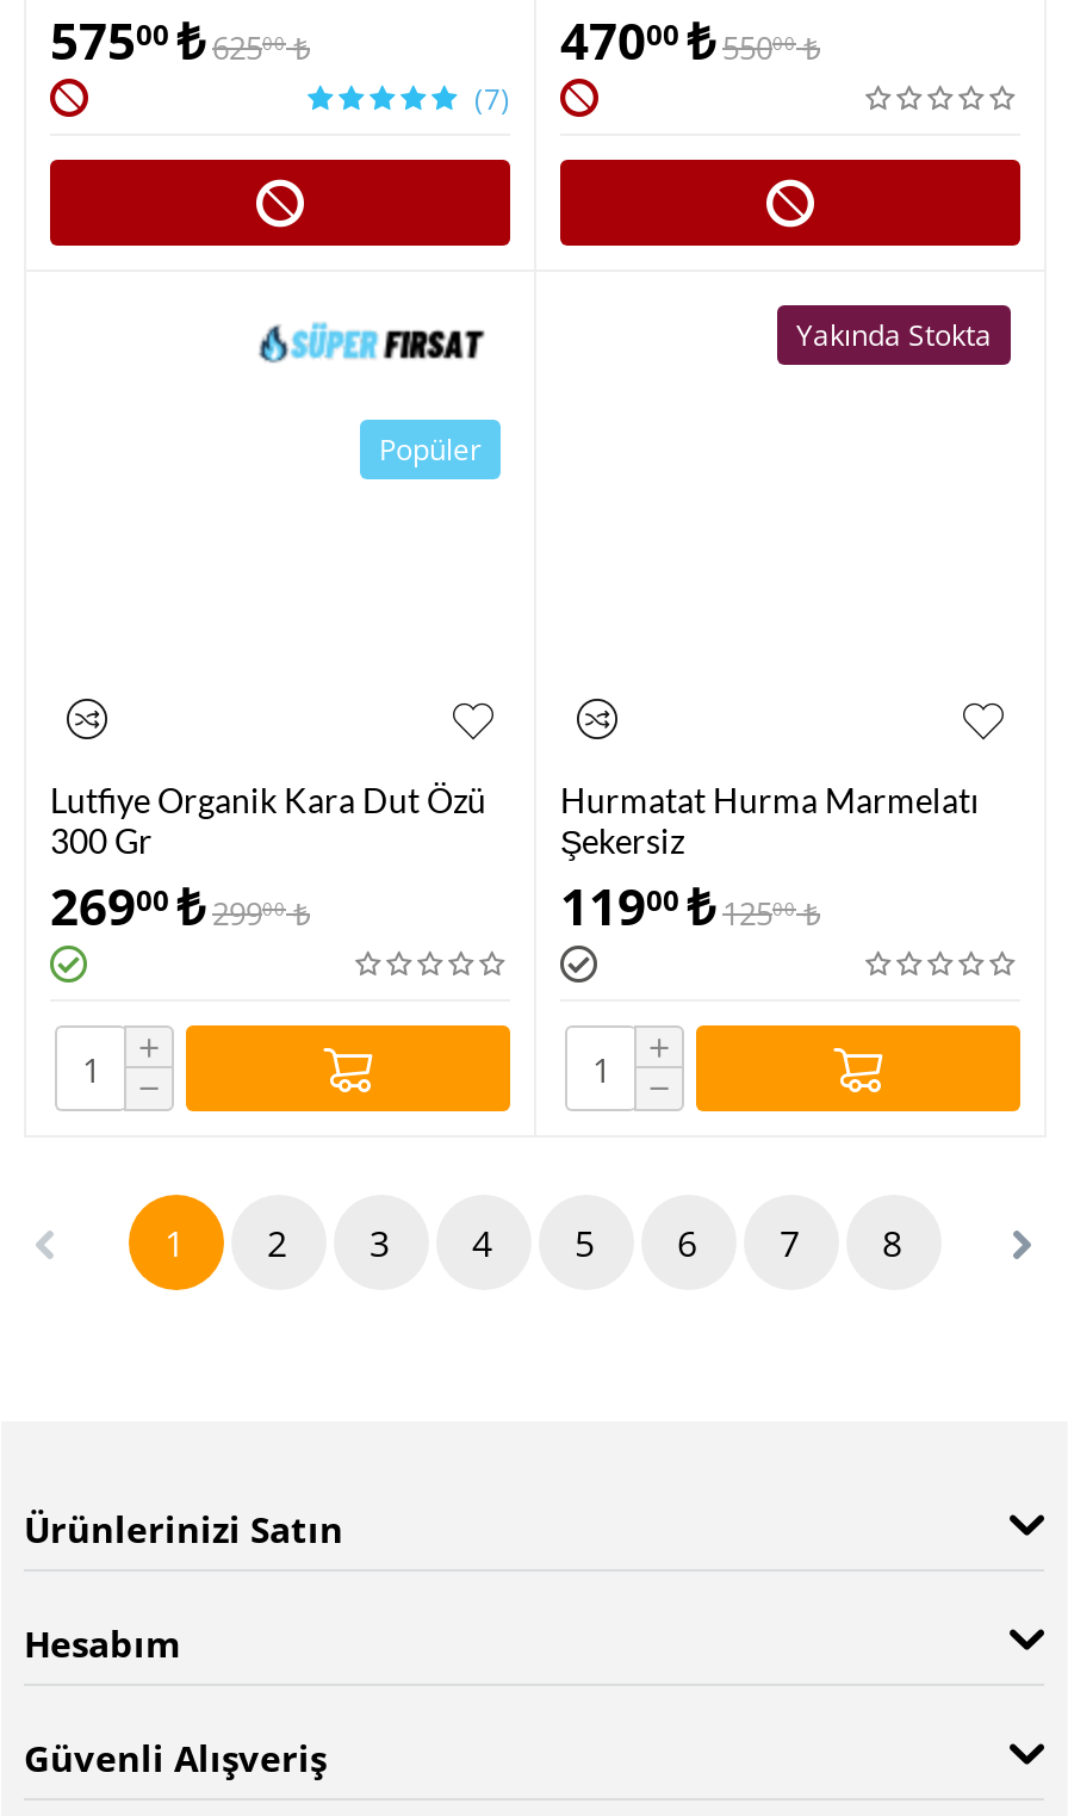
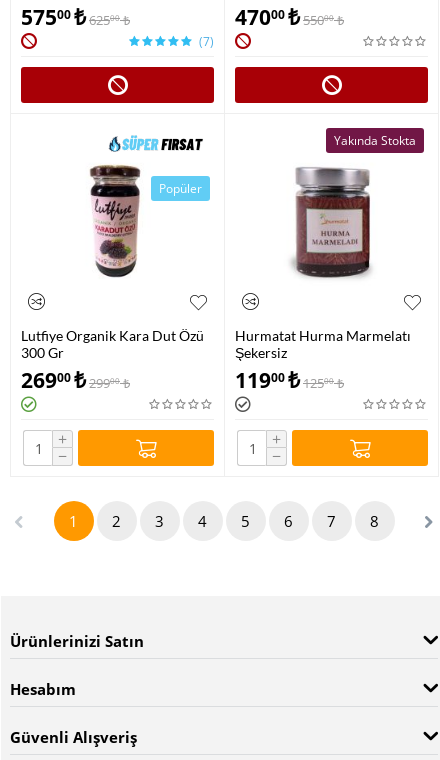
+ [image]

+ [image]
